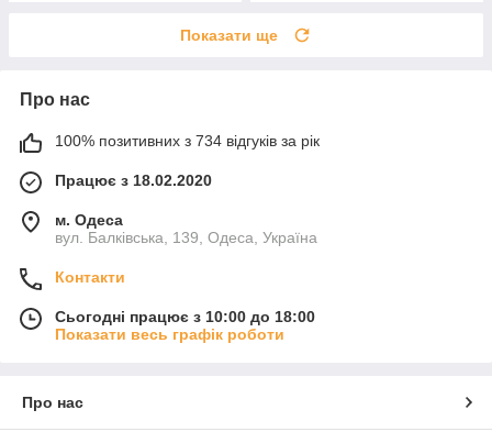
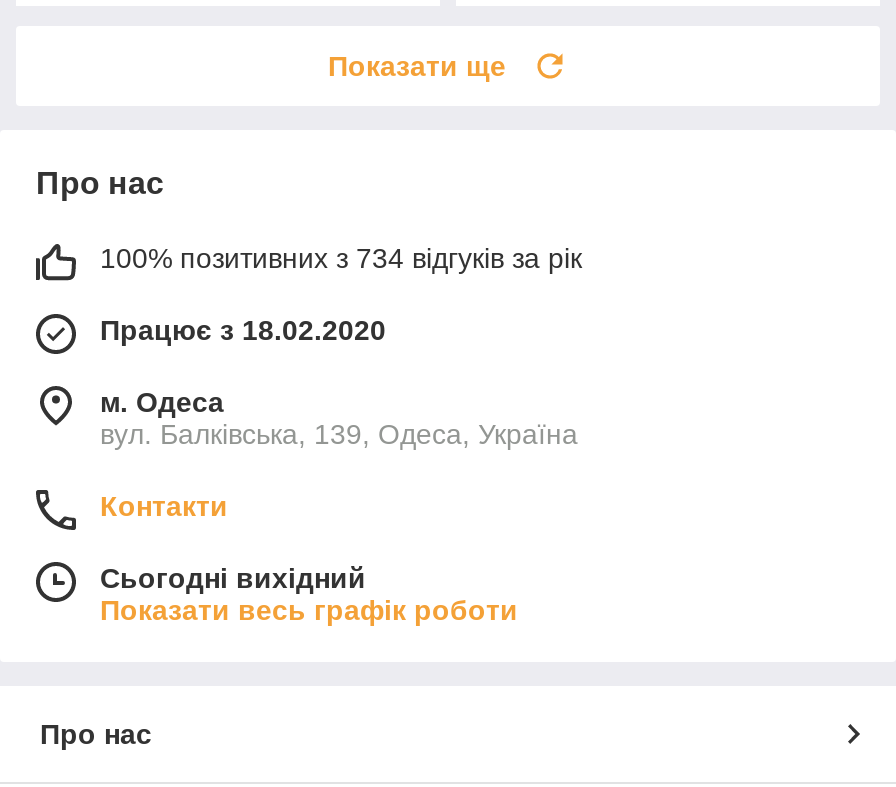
- Сьогодні працює з 10:00 до 18:00
+ Сьогодні вихідний
